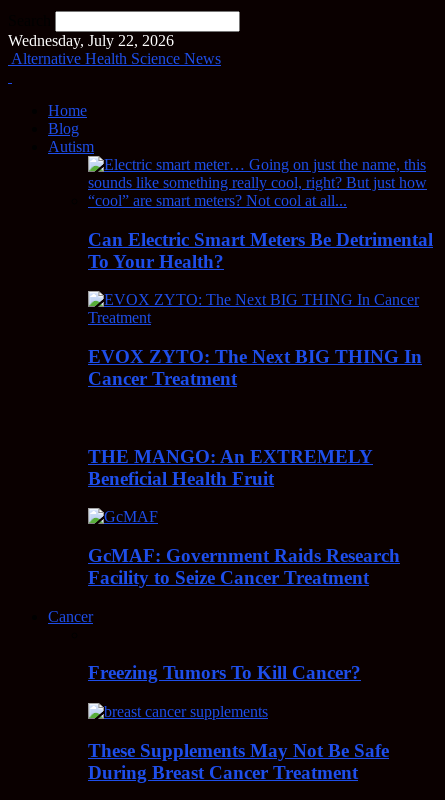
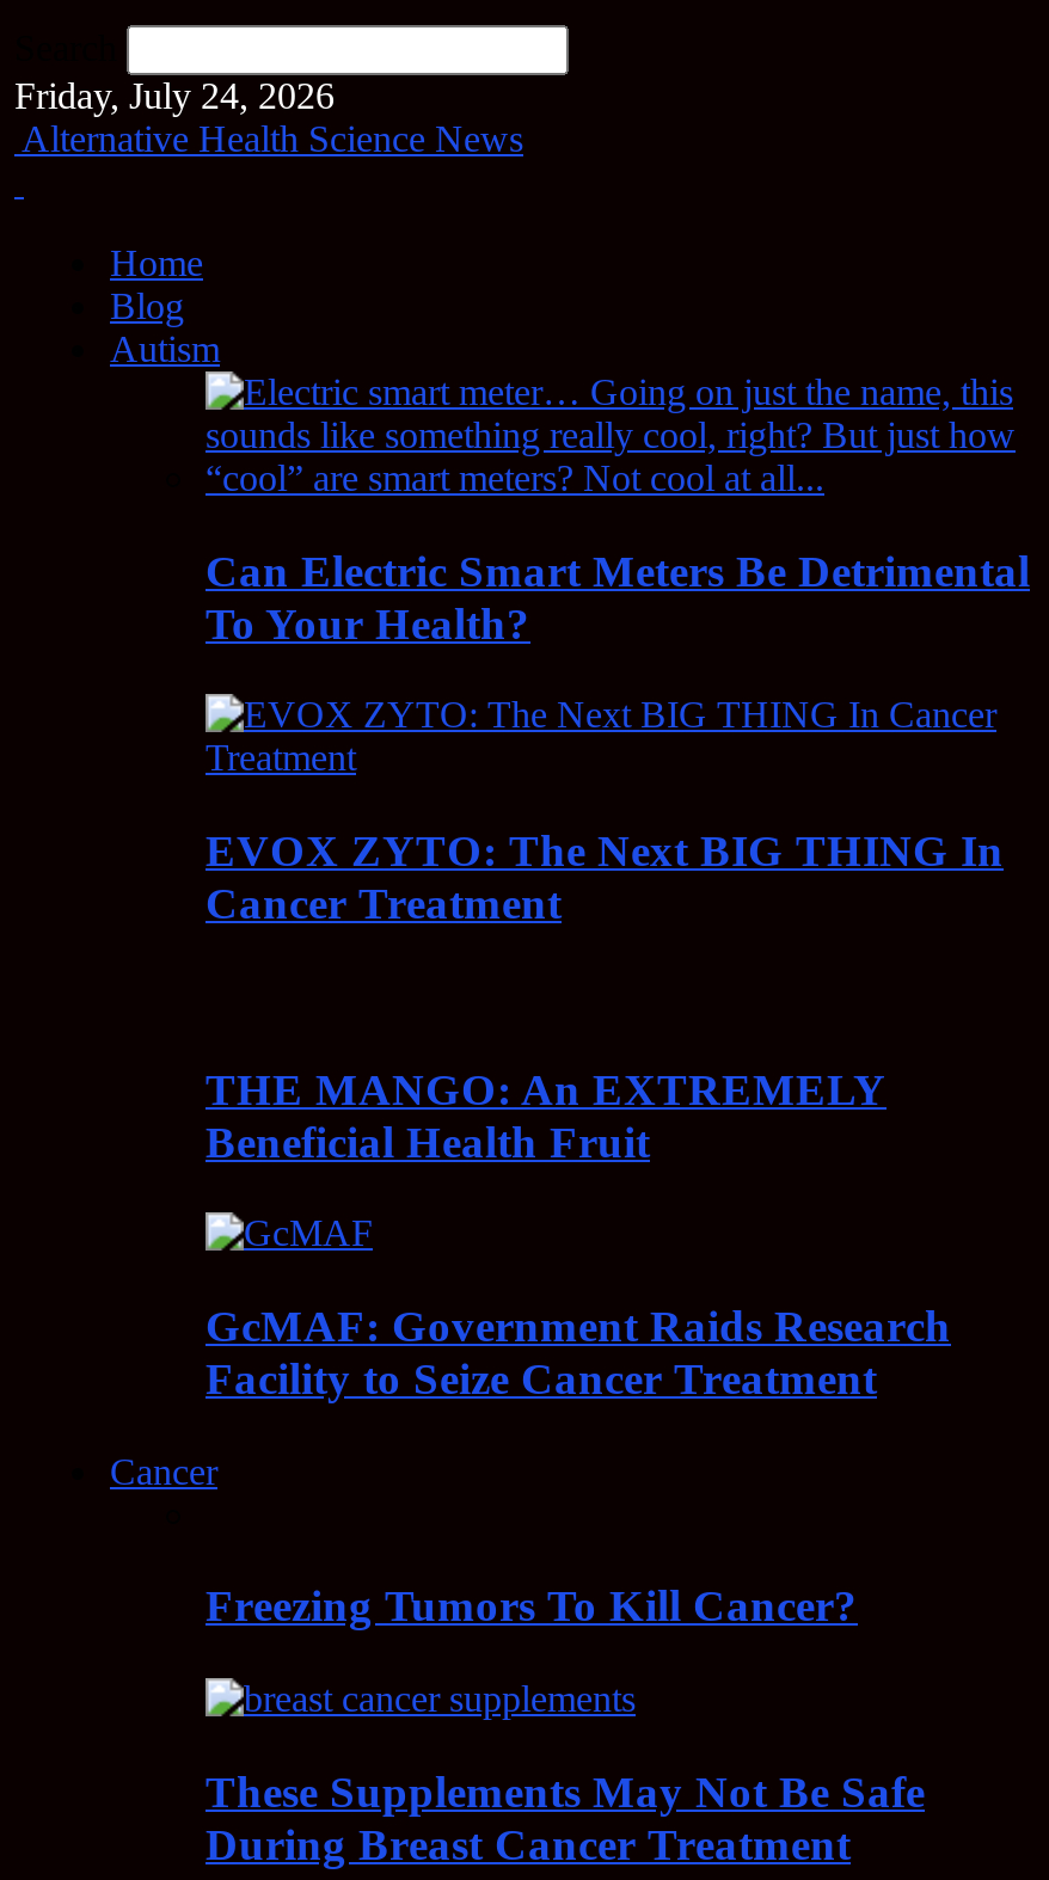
- Wednesday, July 22, 2026
+ Friday, July 24, 2026
